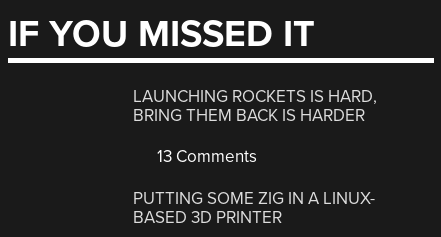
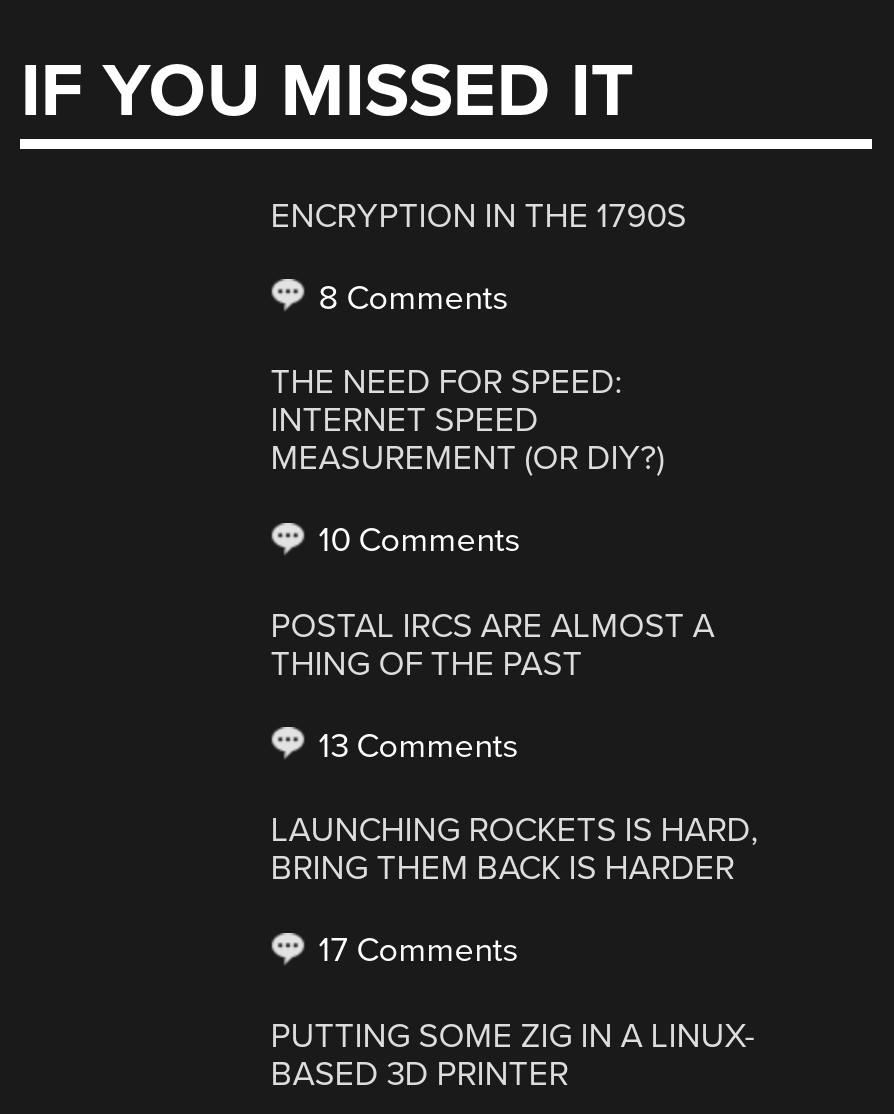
+ ENCRYPTION IN THE 1790S
+ 8 Comments
+ THE NEED FOR SPEED:
+ INTERNET SPEED
+ MEASUREMENT (OR DIY?)
+ 10 Comments
+ POSTAL IRCS ARE ALMOST A
+ THING OF THE PAST
+ 13 Comments

- 13 Comments
+ 17 Comments
